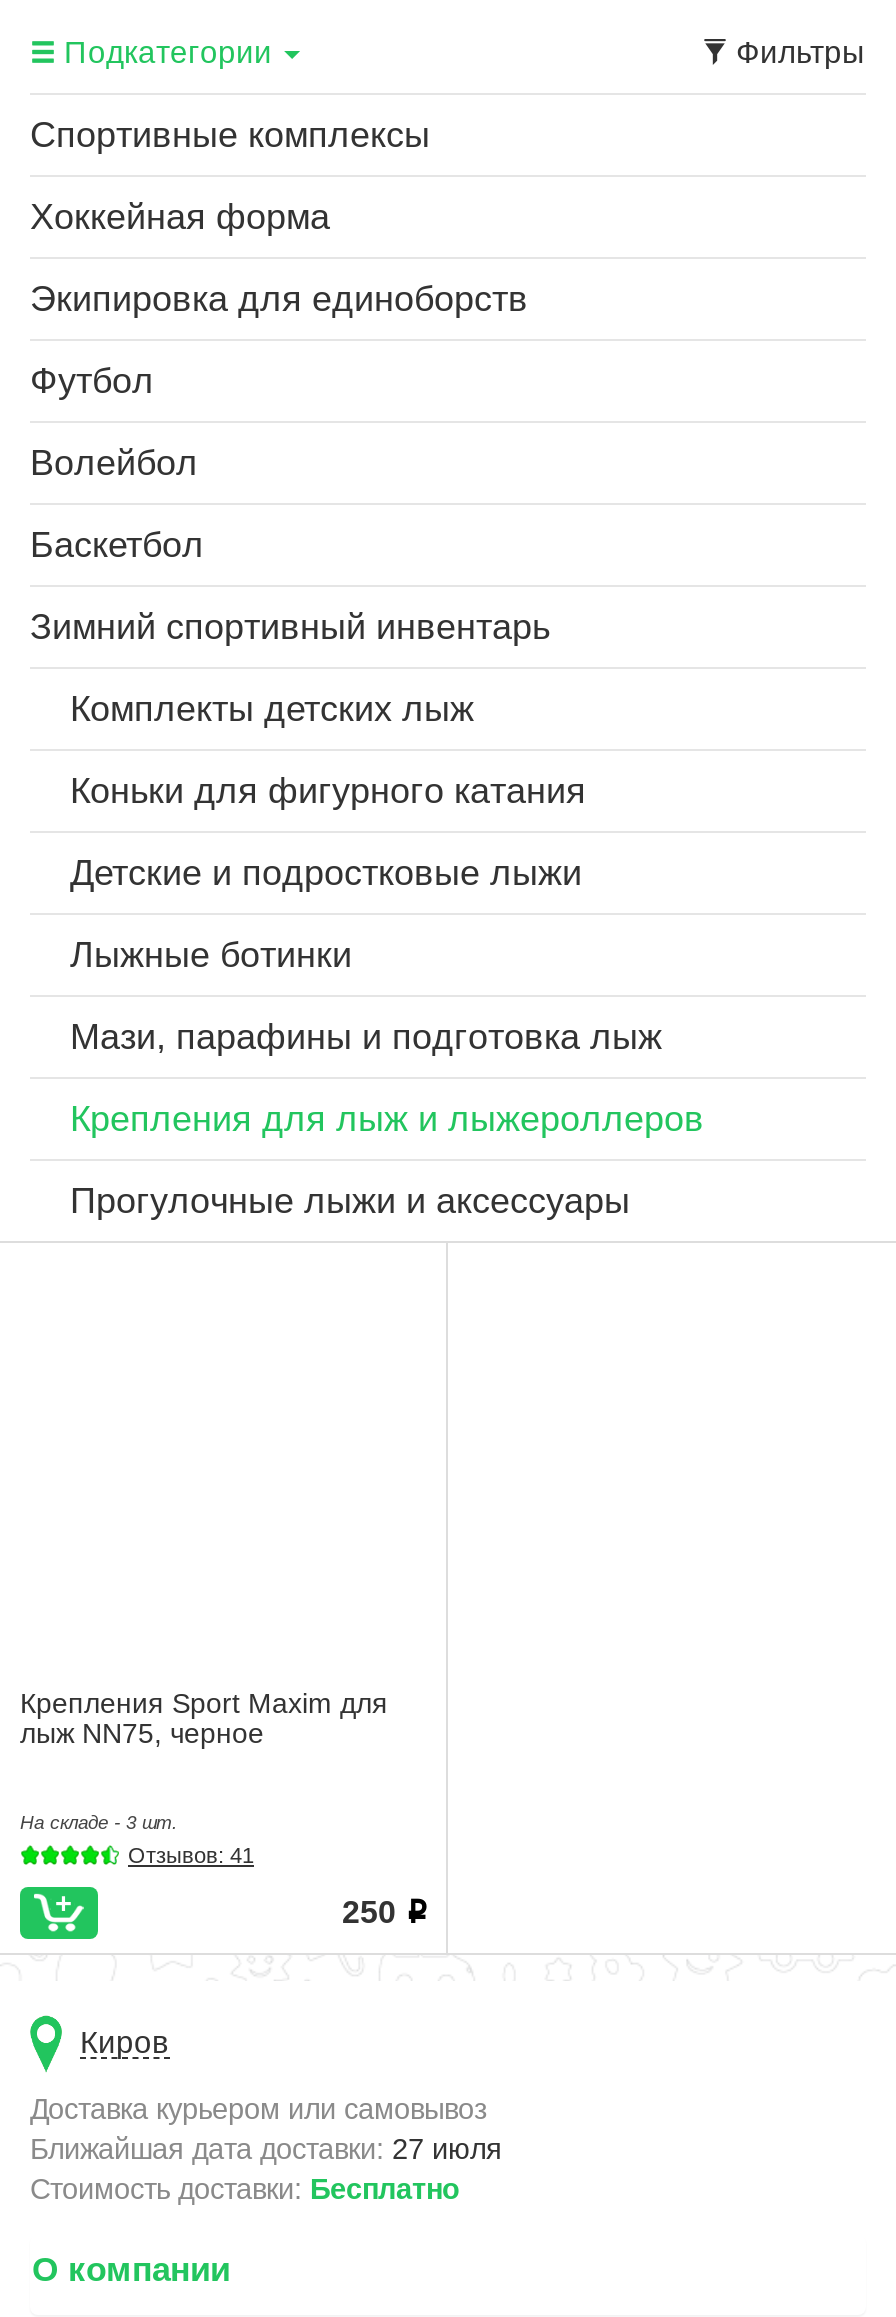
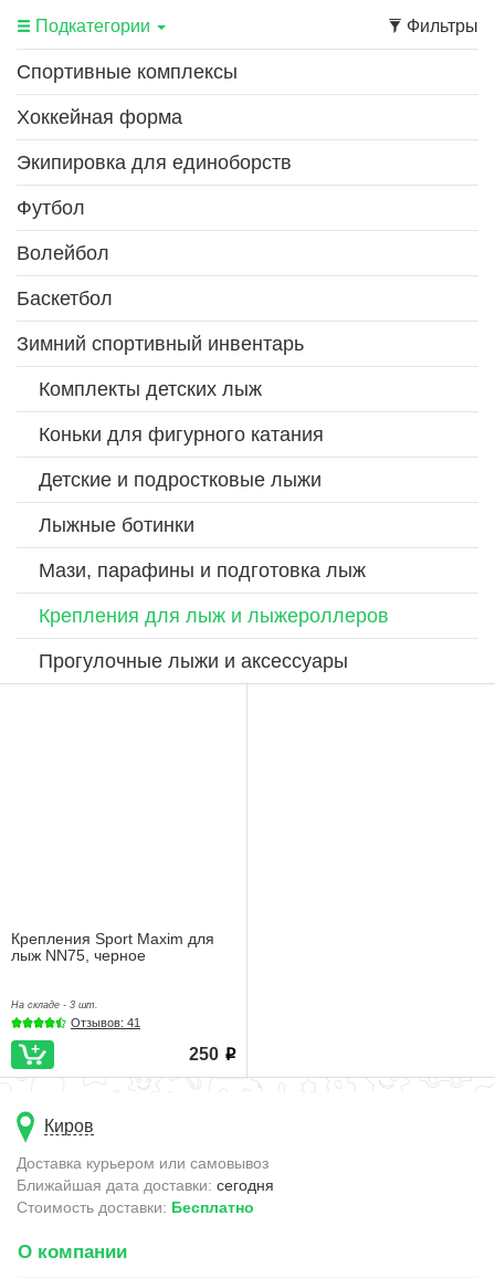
- Ближайшая дата доставки: 27 июля
+ Ближайшая дата доставки: сегодня
